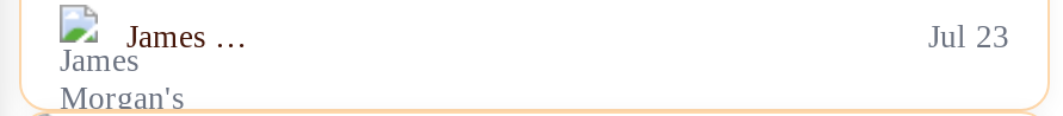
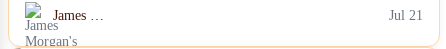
- Jul 23
+ Jul 21
